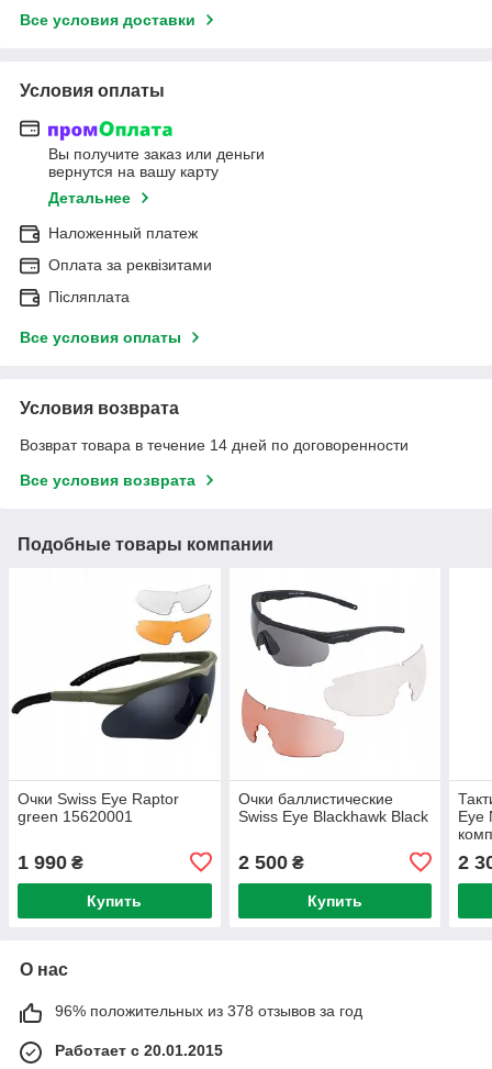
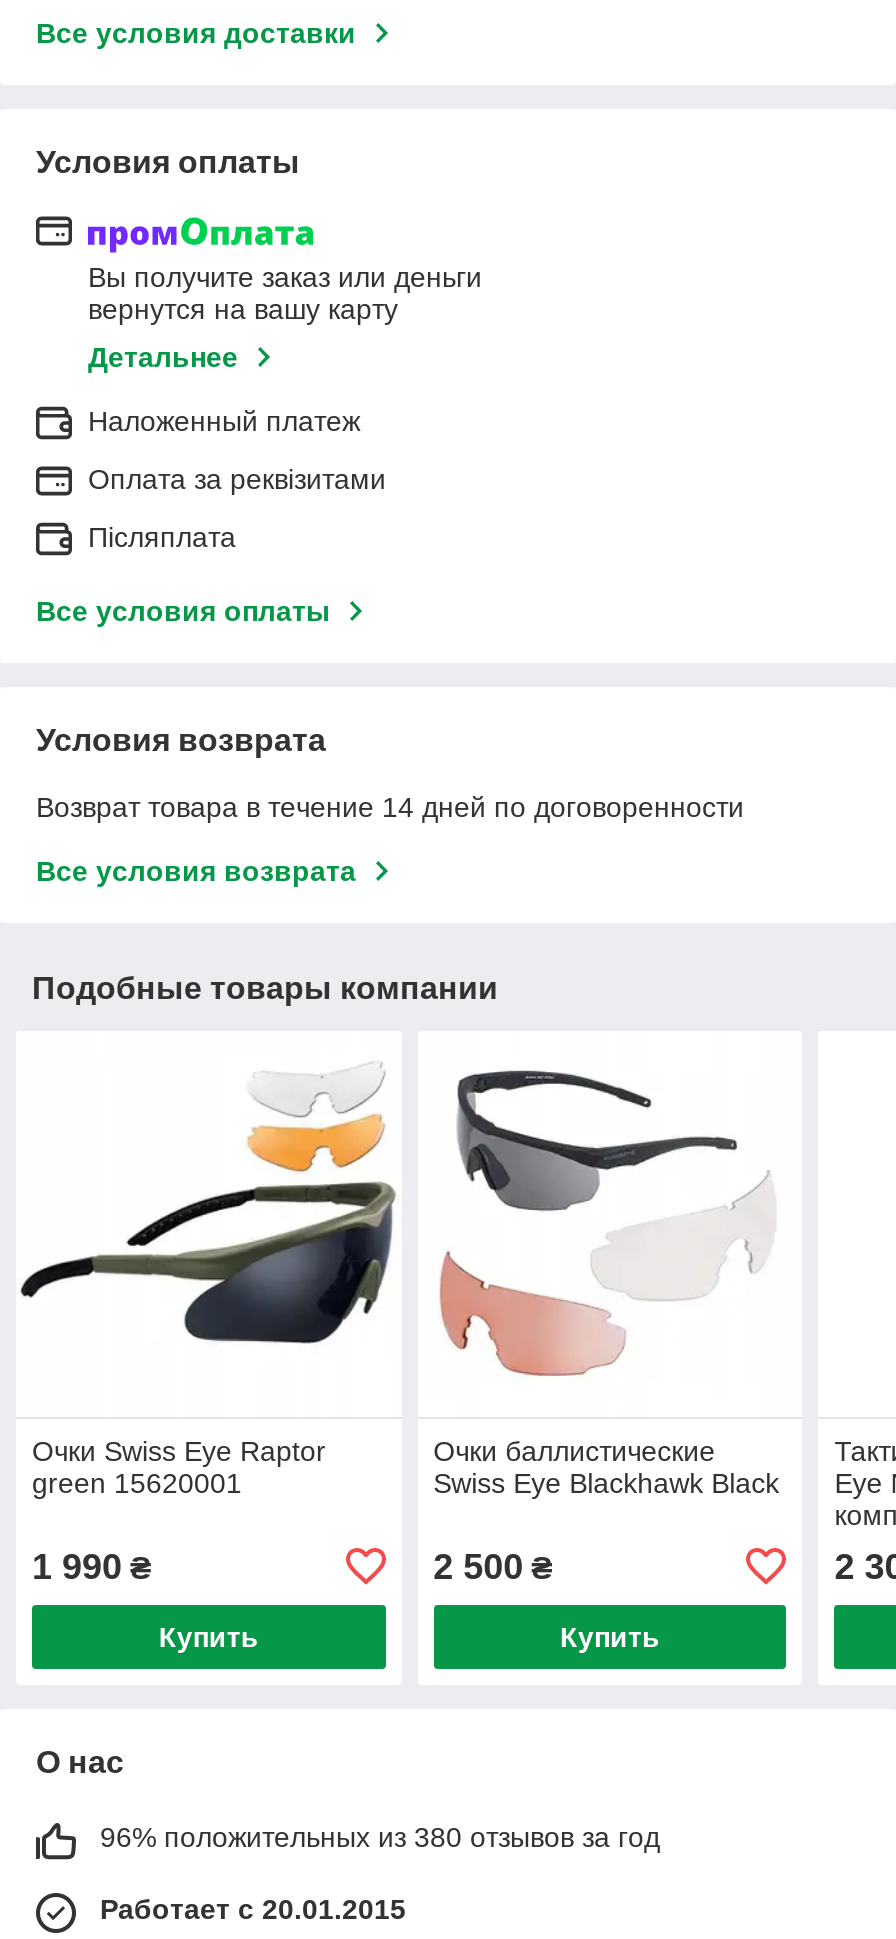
- 96% положительных из 378 отзывов за год
+ 96% положительных из 380 отзывов за год
